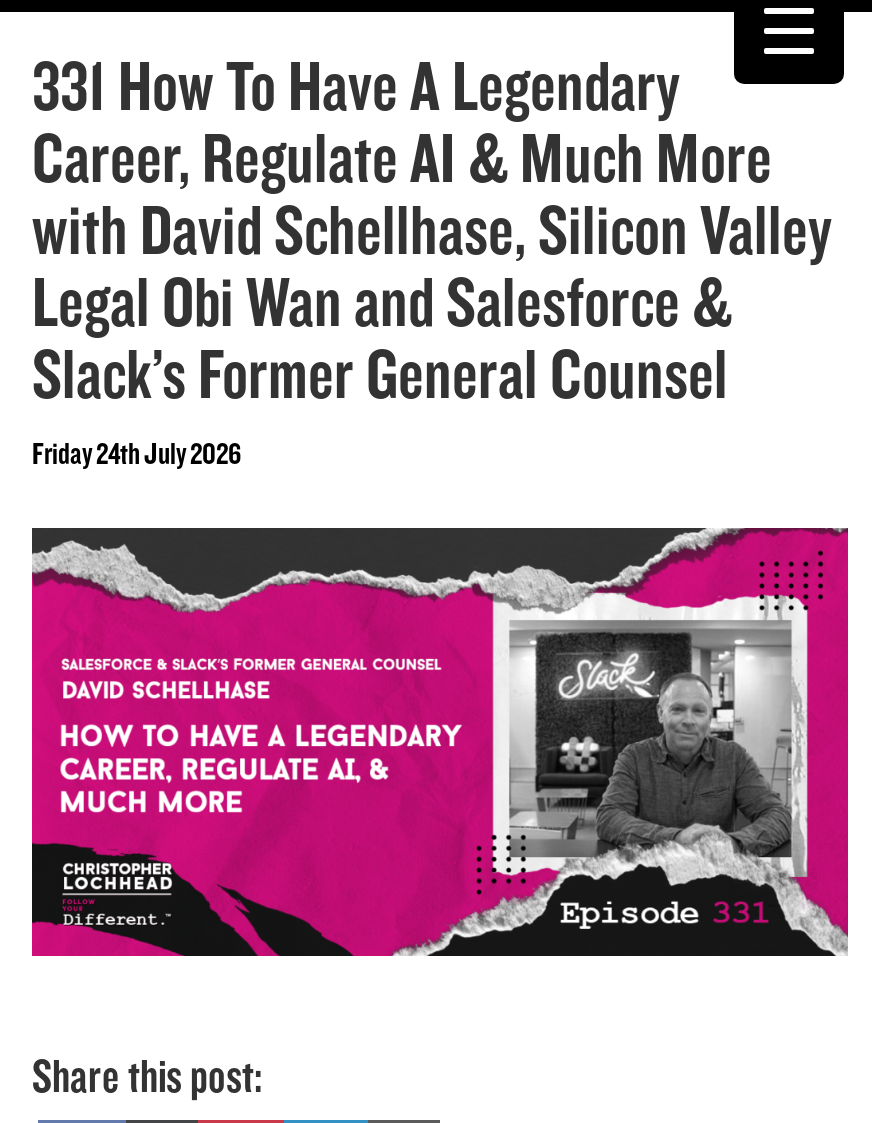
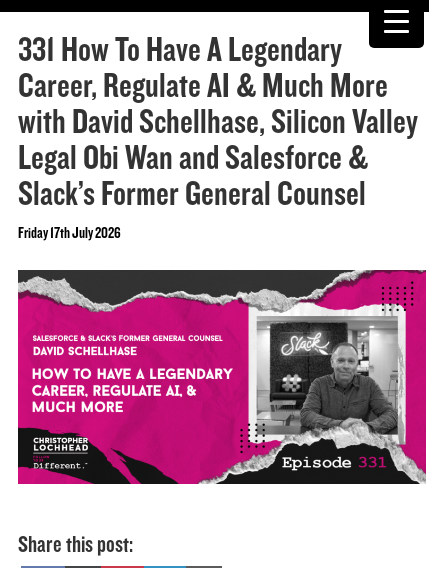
- Friday 24th July 2026
+ Friday 17th July 2026
